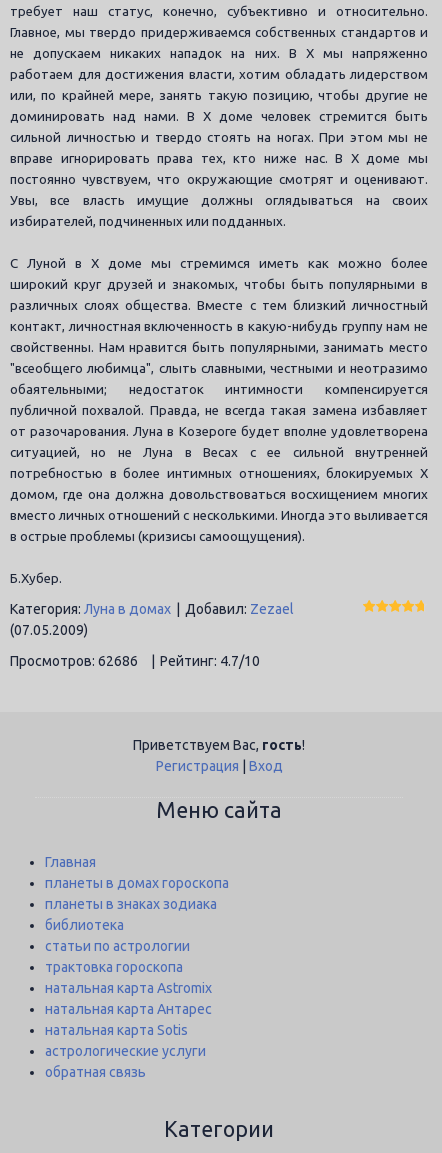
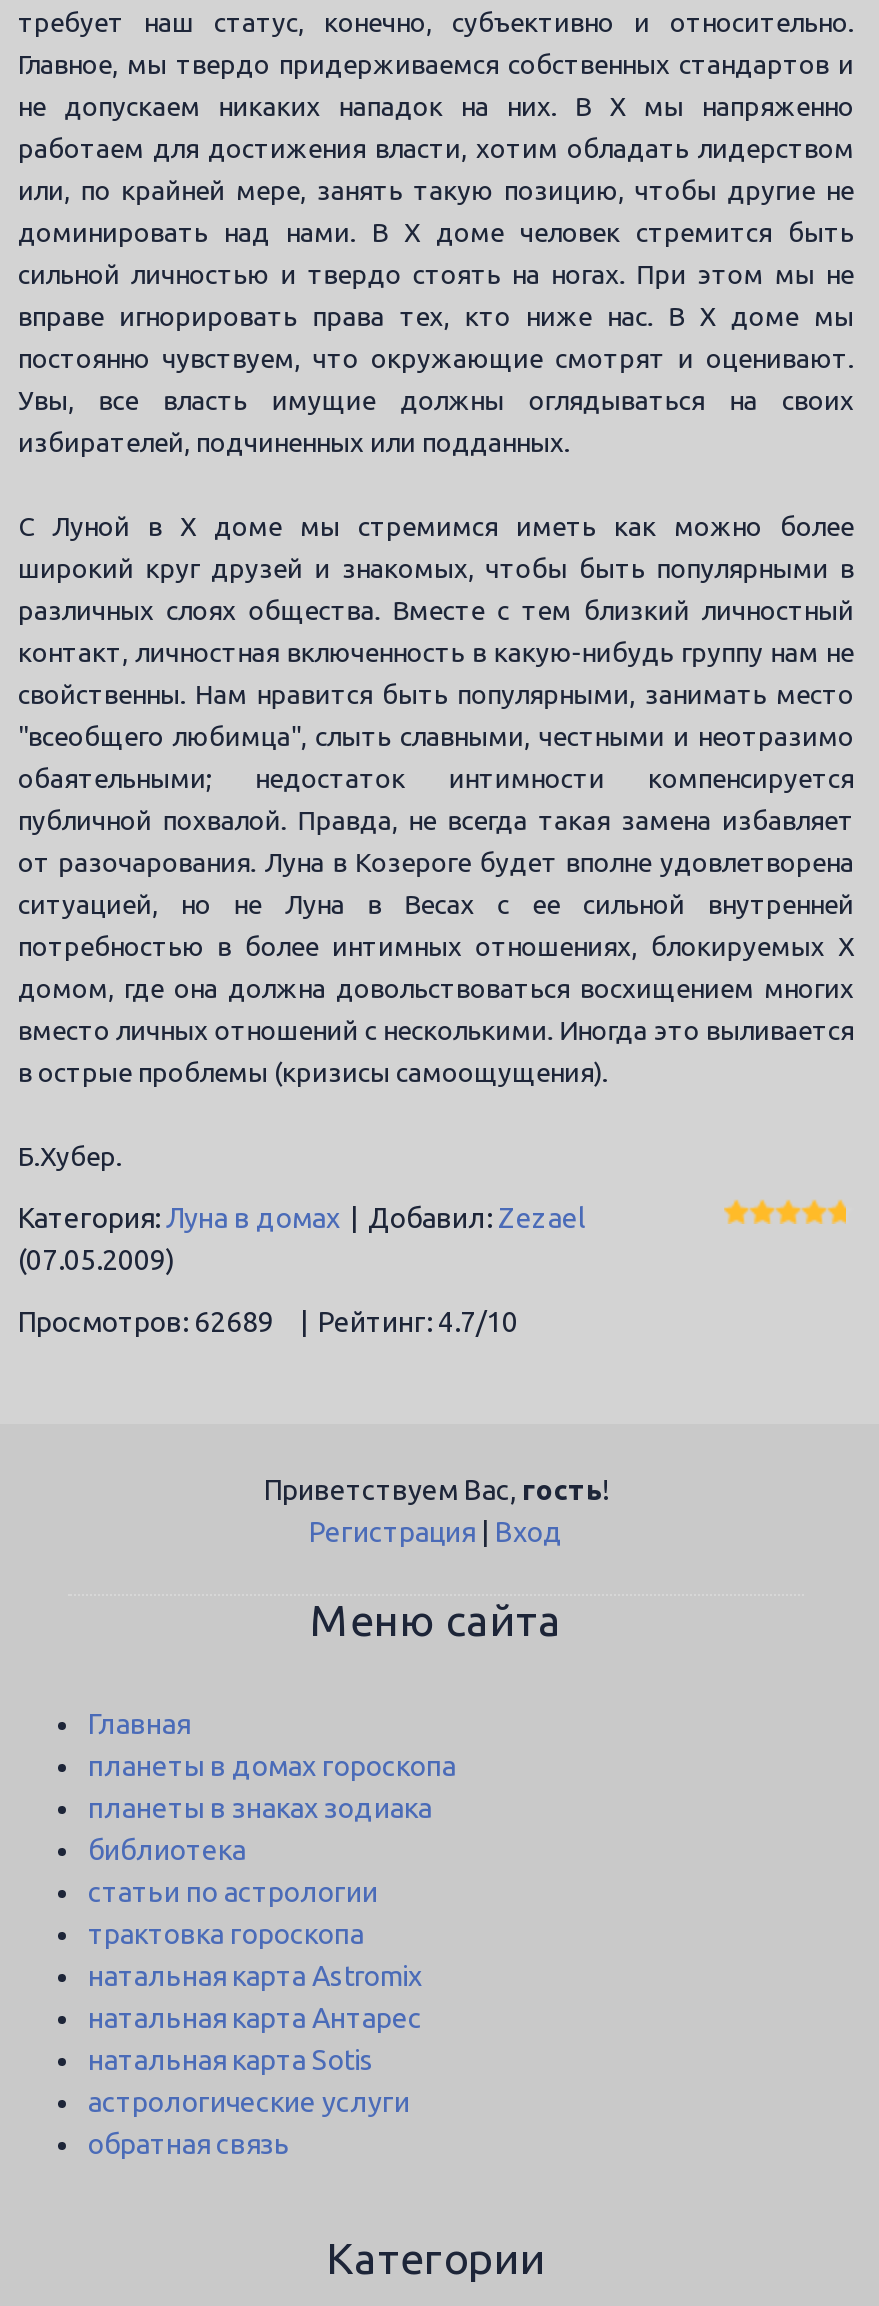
- Просмотров: 62686
+ Просмотров: 62689
